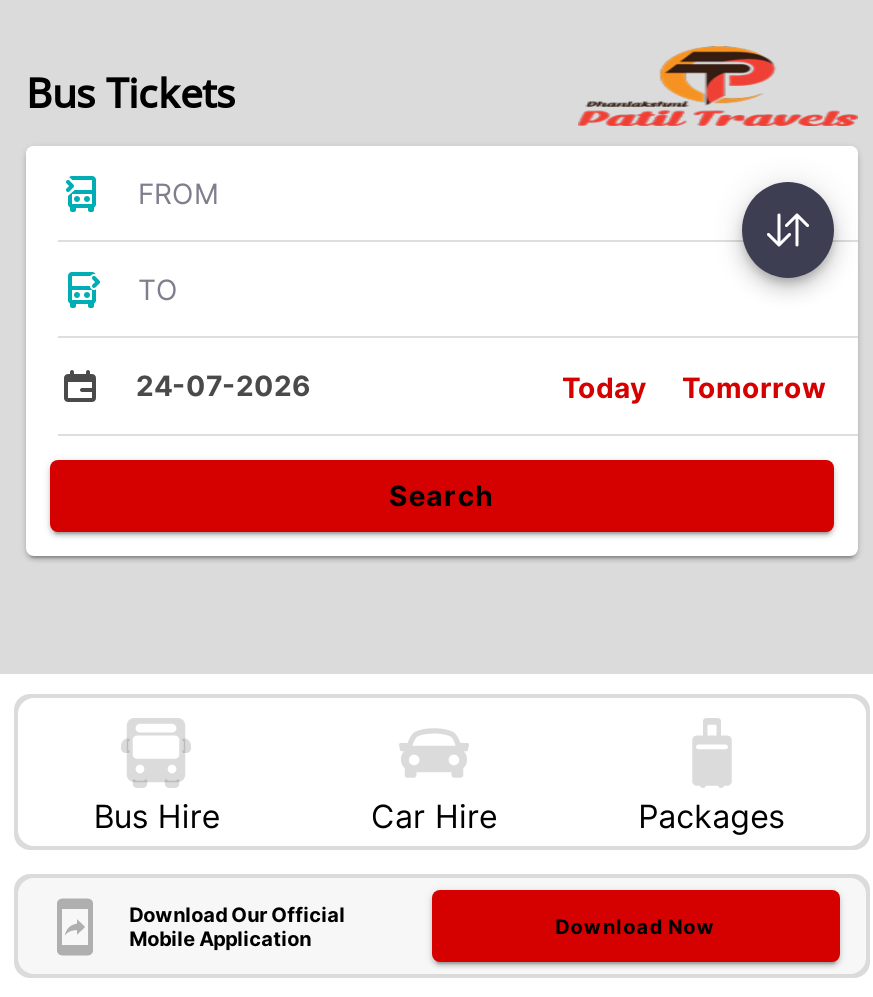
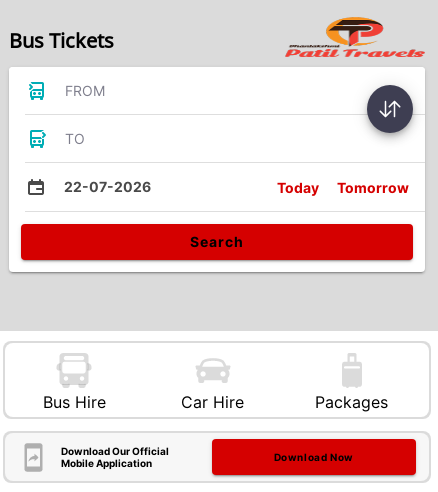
- 24-07-2026
+ 22-07-2026
